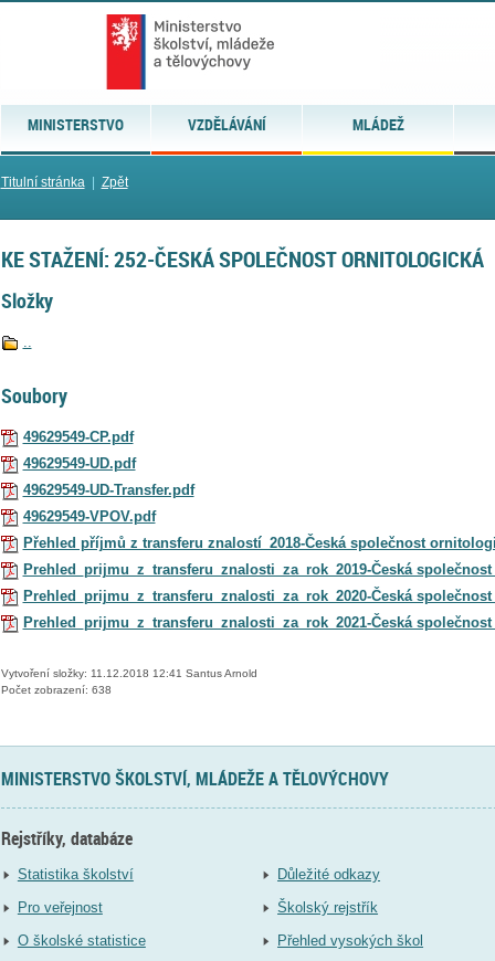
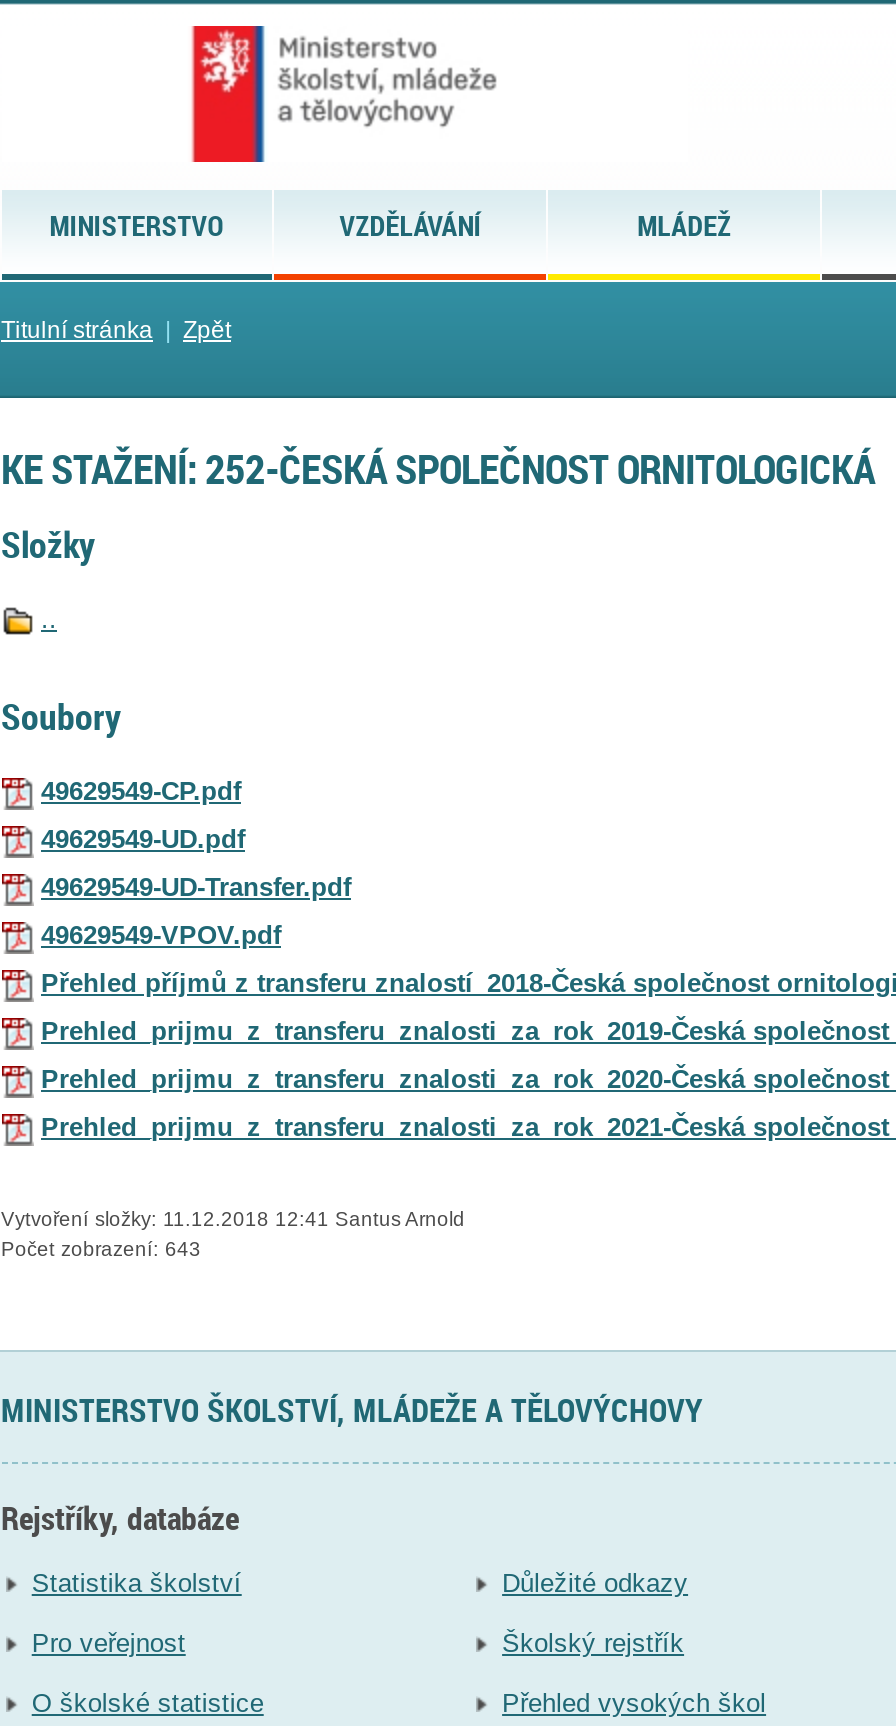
- Počet zobrazení: 638
+ Počet zobrazení: 643
